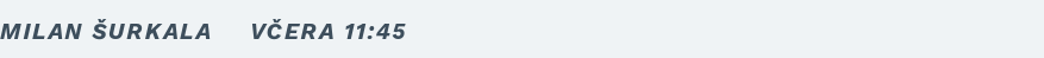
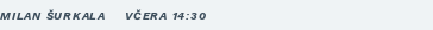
- MILAN ŠURKALA VČERA 11:45
+ MILAN ŠURKALA VČERA 14:30
